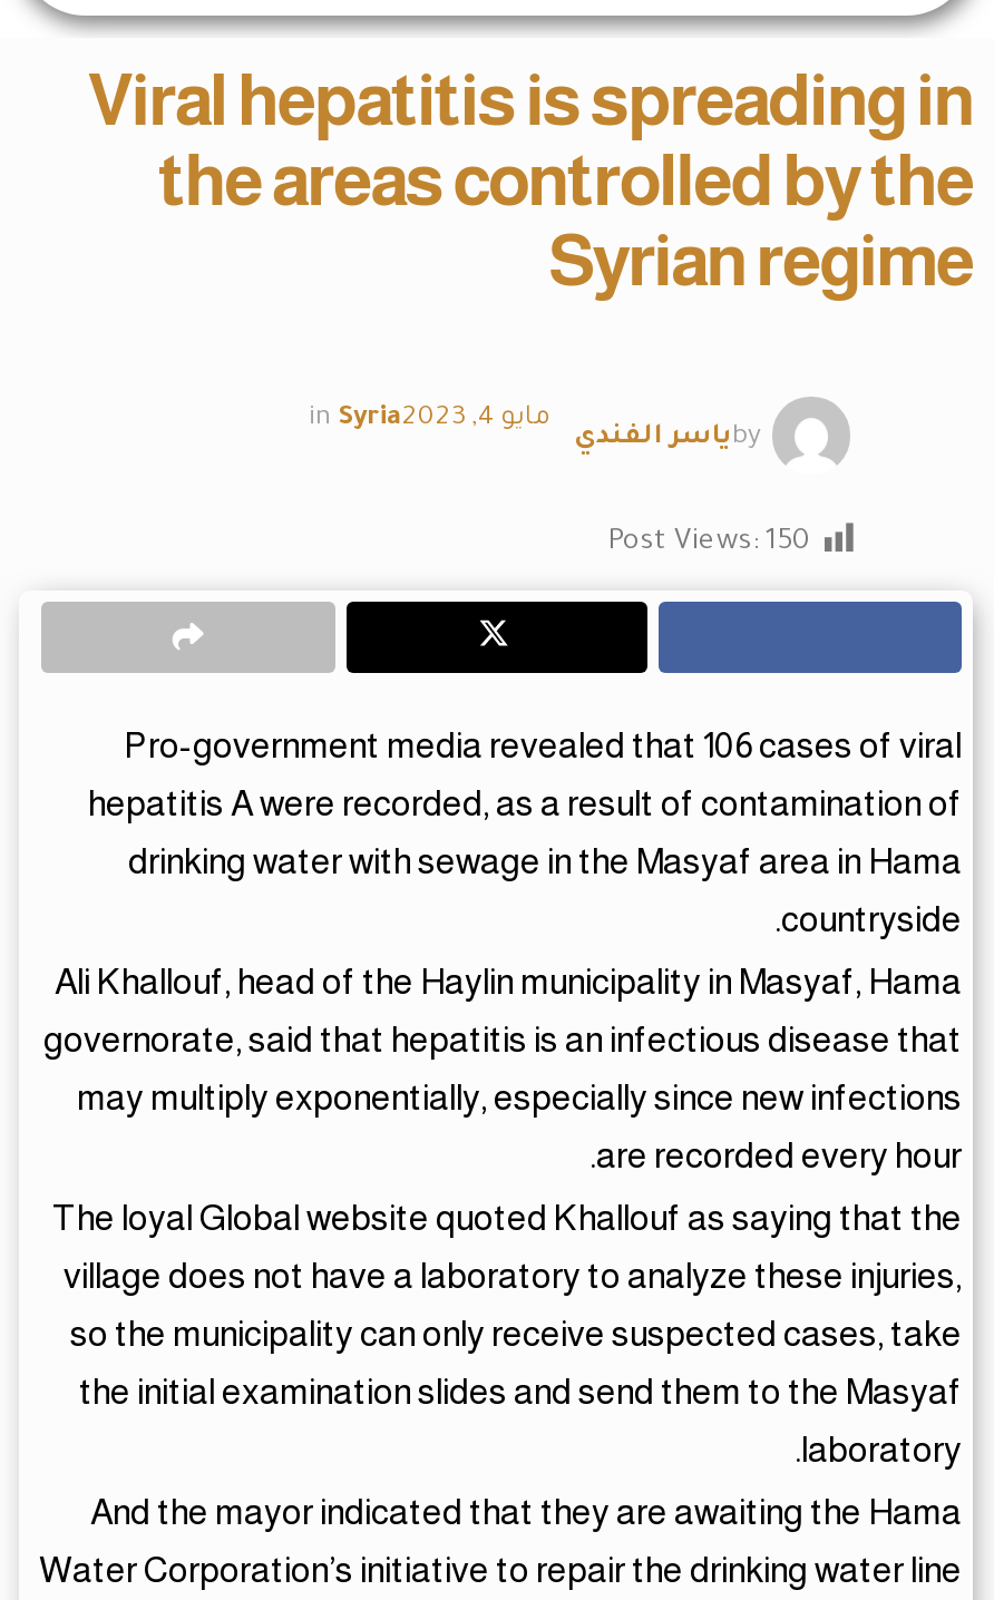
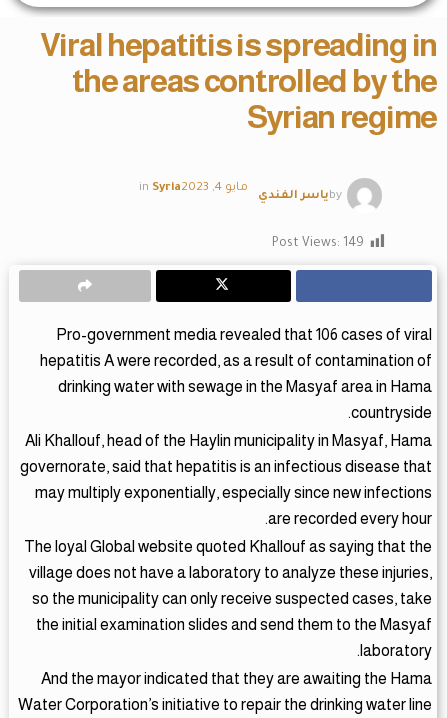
- Post Views: 150
+ Post Views: 149
